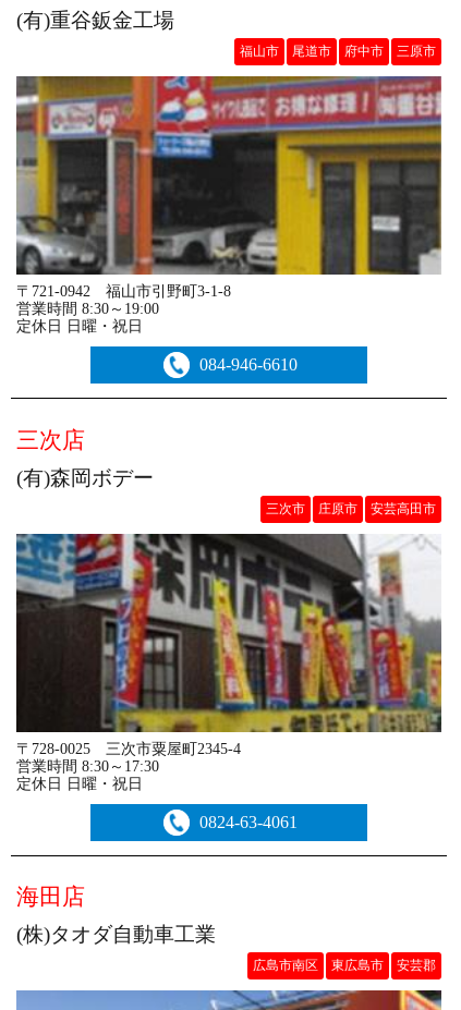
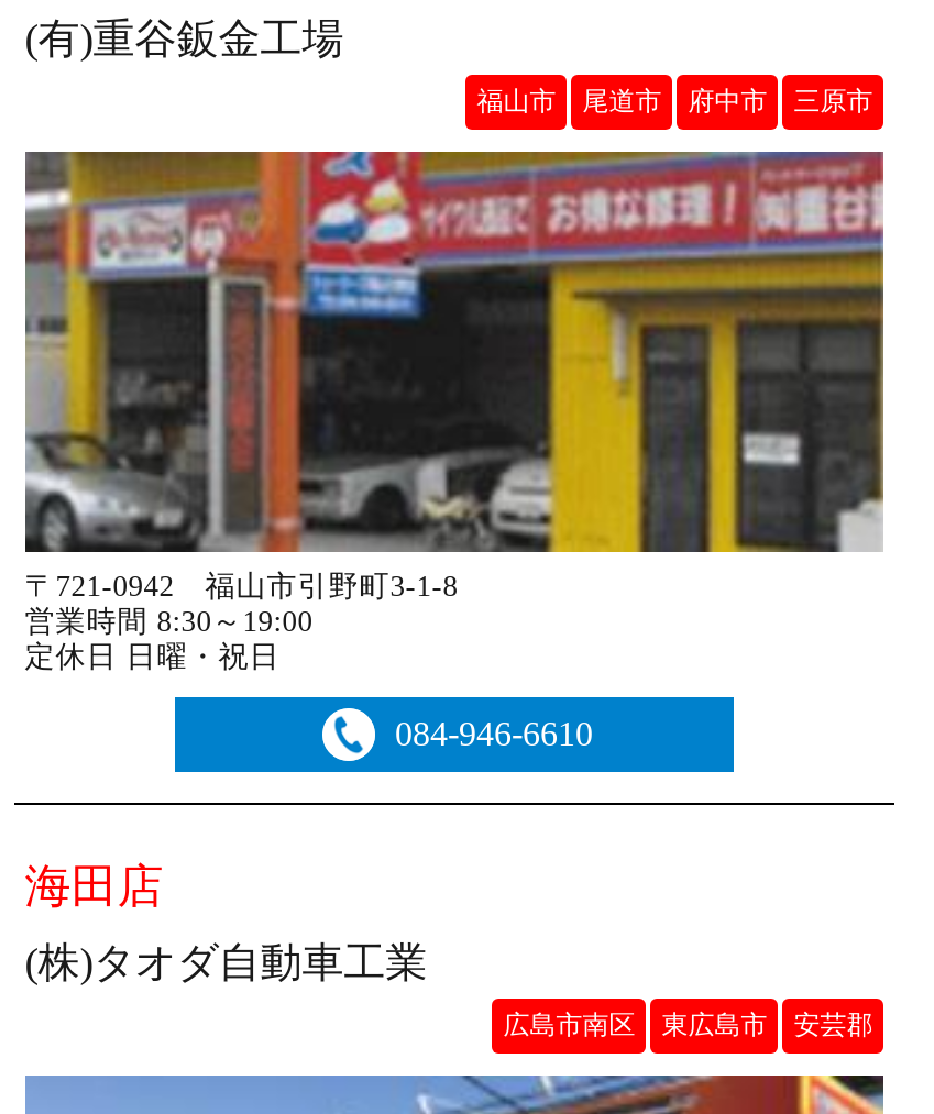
- 三次店
- (有)森岡ボデー
- 三次市
- 庄原市
- 安芸高田市

- [image]
- 〒728-0025 三次市粟屋町2345-4
- 営業時間 8:30～17:30
- 定休日 日曜・祝日
- 0824-63-4061
